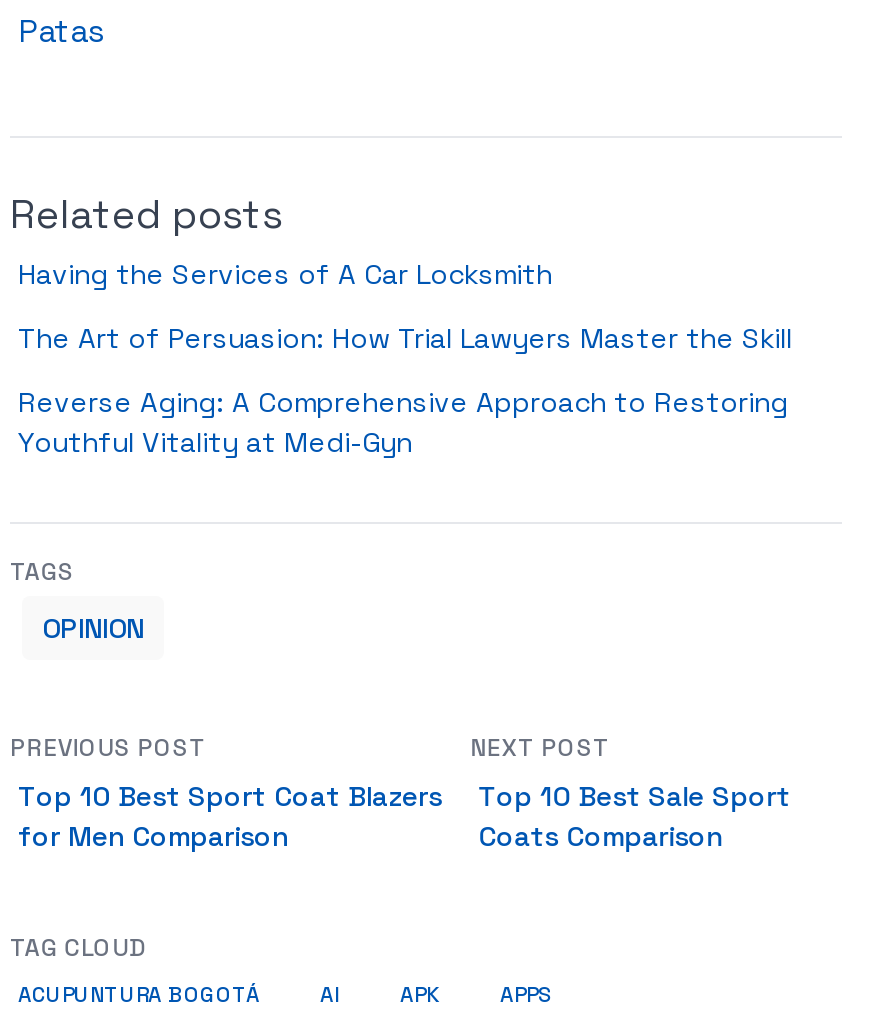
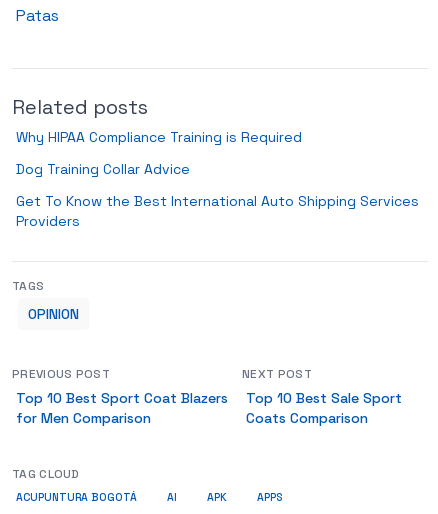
- Having the Services of A Car Locksmith
+ Why HIPAA Compliance Training is Required

- The Art of Persuasion: How Trial Lawyers Master the Skill
+ Dog Training Collar Advice

- Reverse Aging: A Comprehensive Approach to Restoring
- Youthful Vitality at Medi-Gyn
+ Get To Know the Best International Auto Shipping Services
+ Providers
